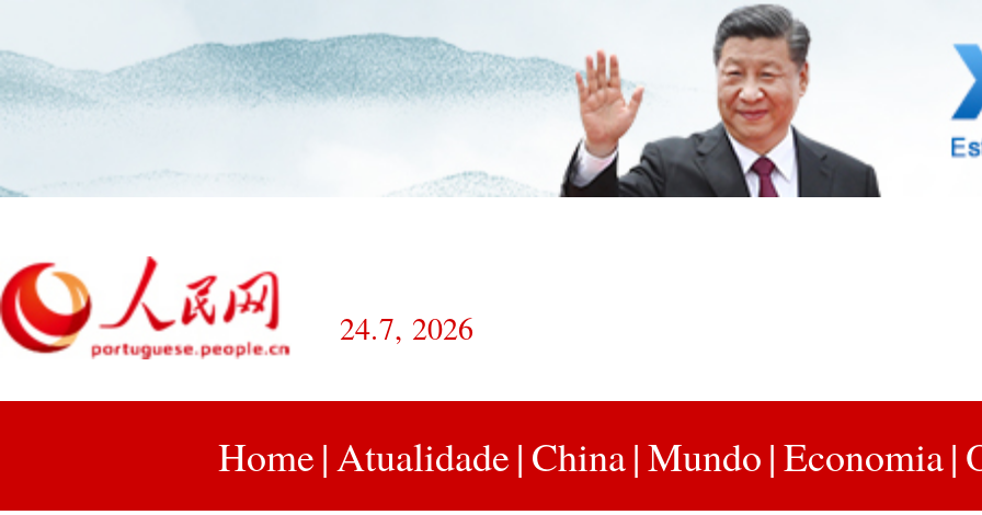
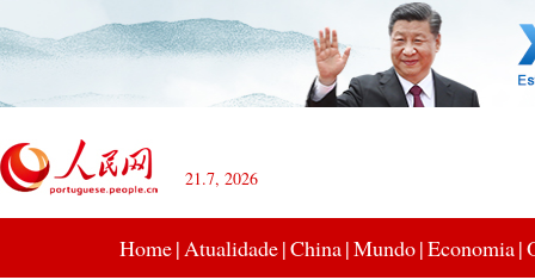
- 24.7, 2026
+ 21.7, 2026
